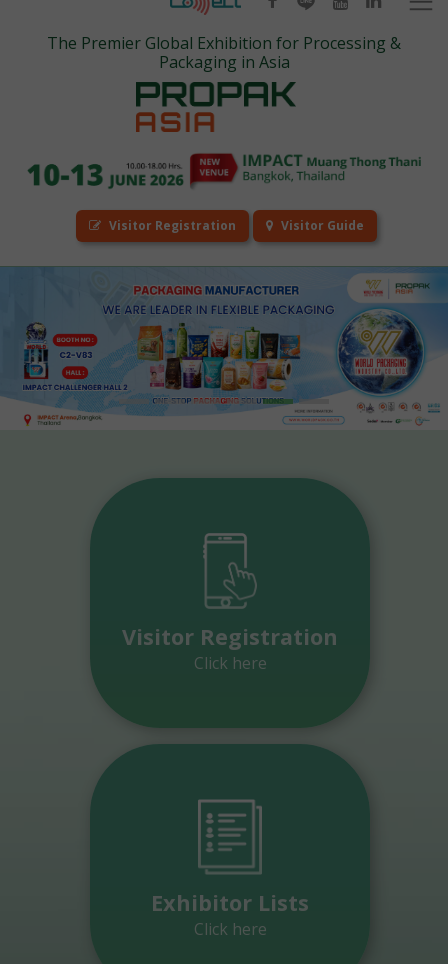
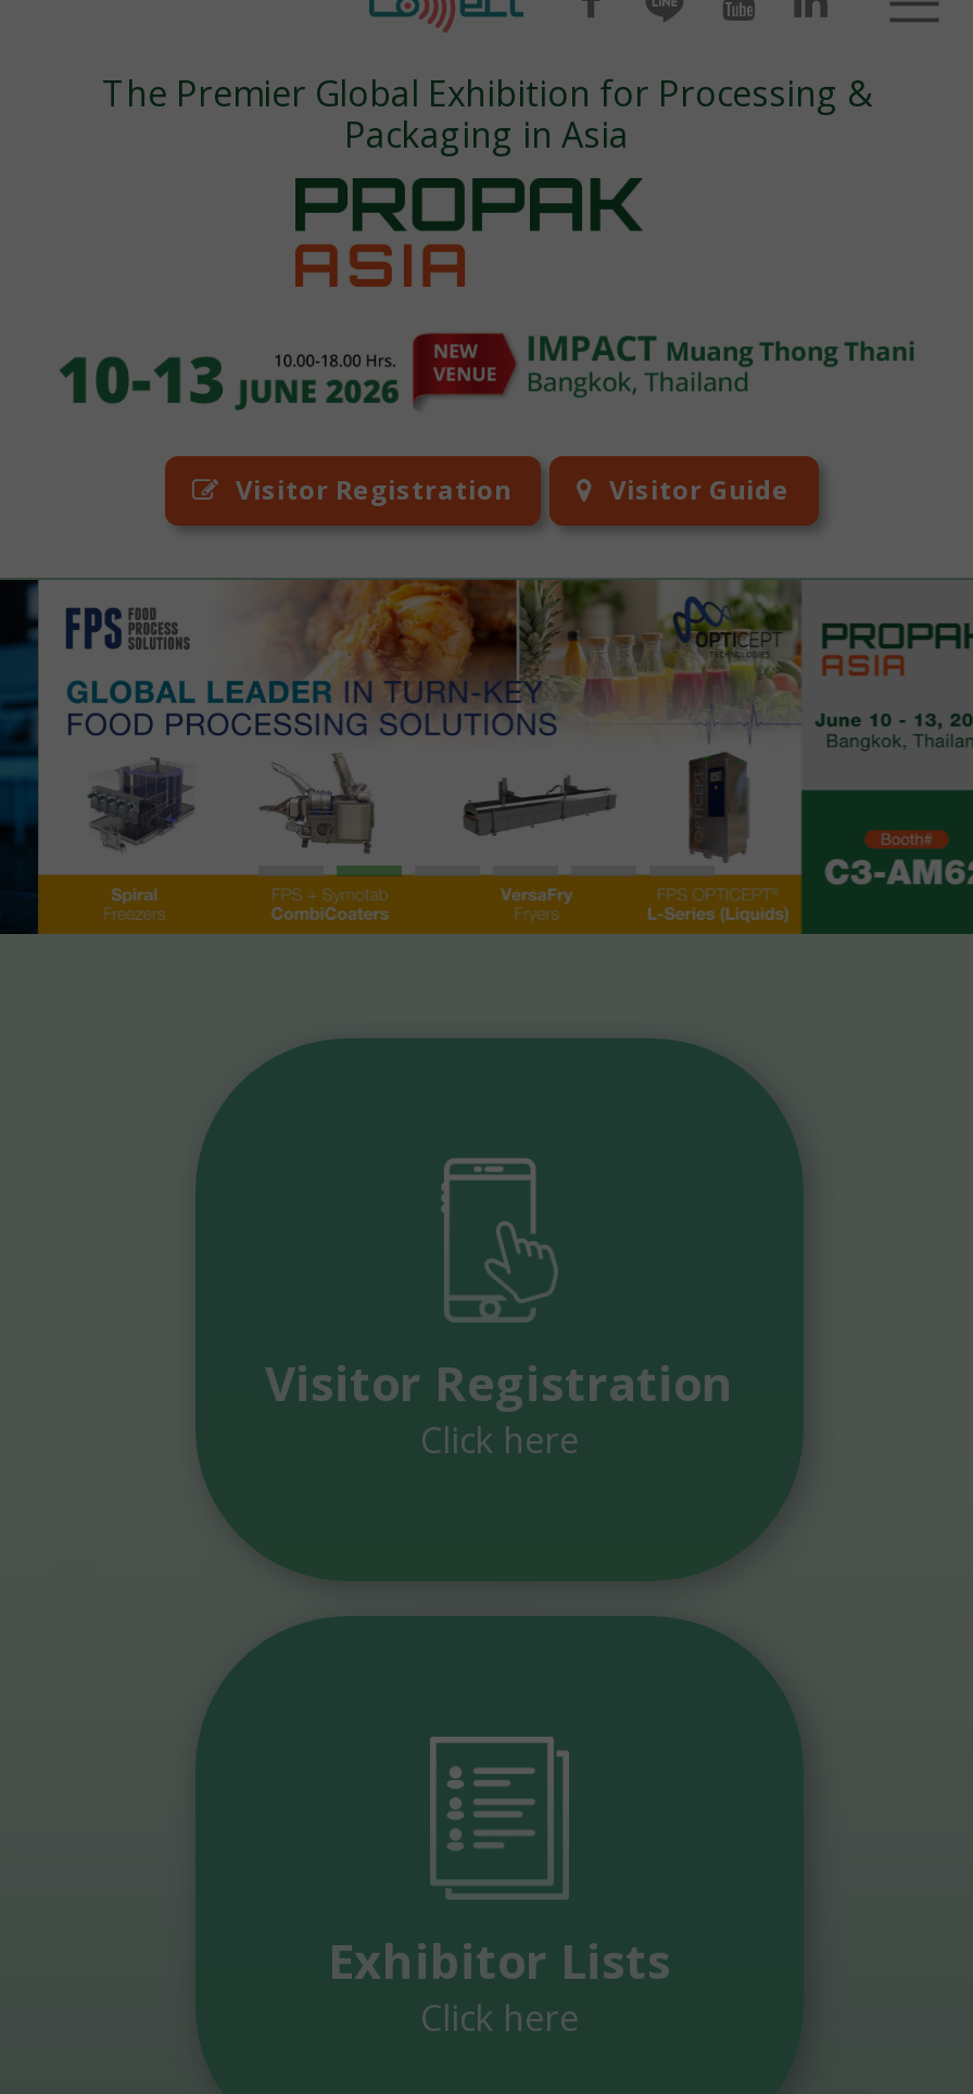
- [image]
+ [image]
